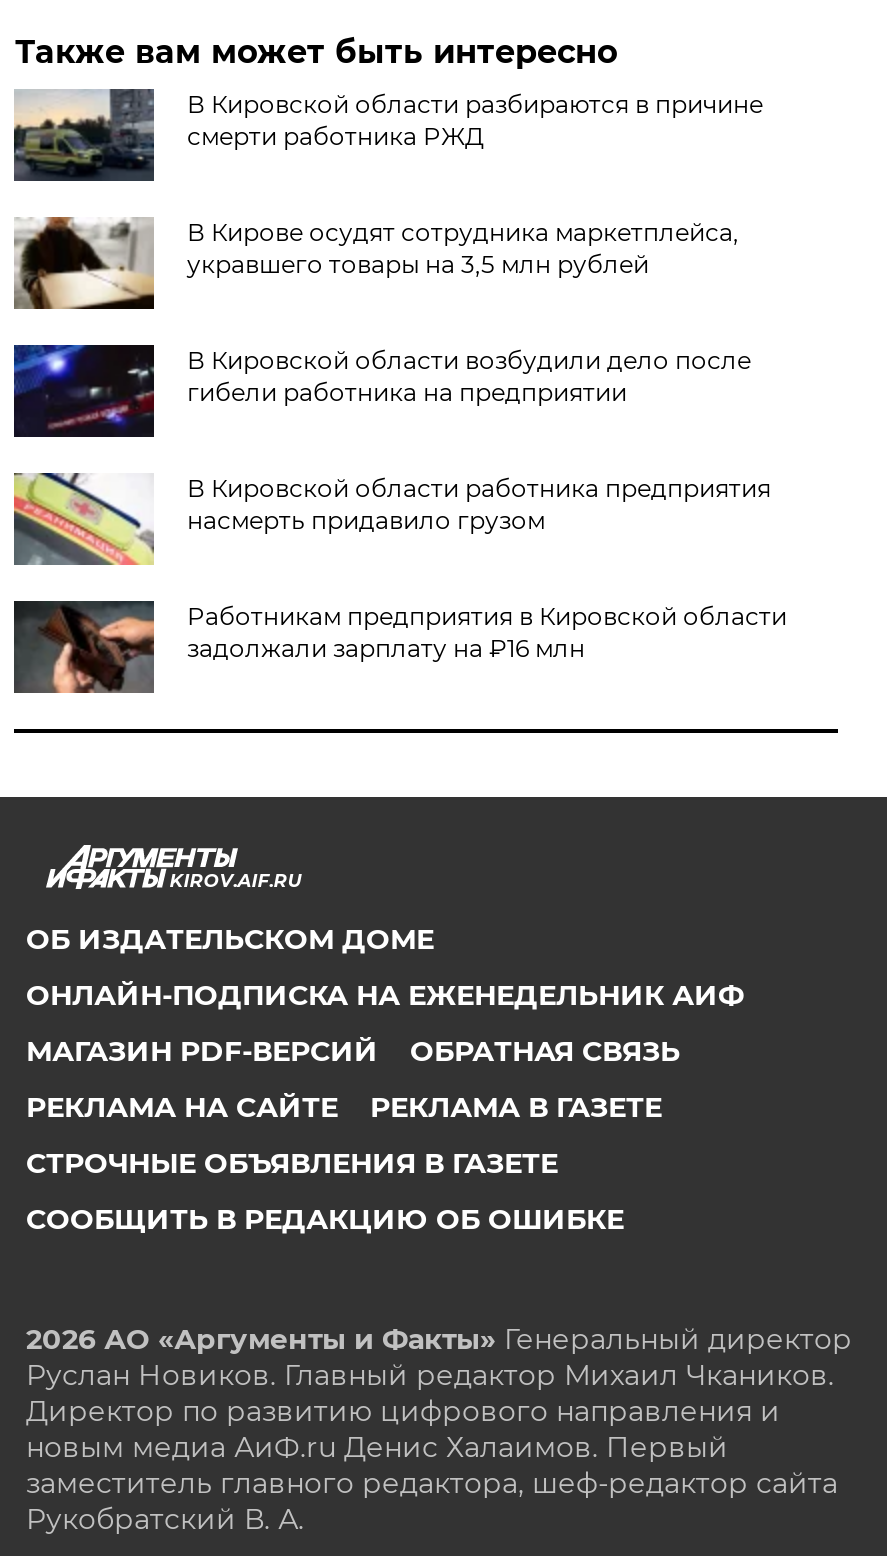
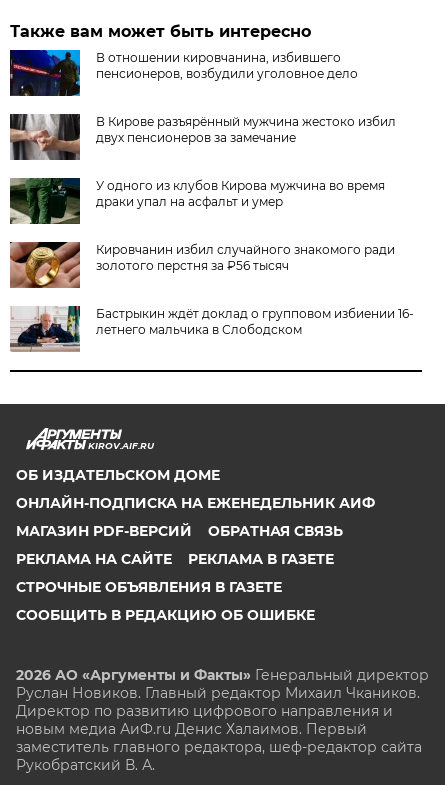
- [image]
- В Кировской области разбираются в причине
- смерти работника РЖД
+ [image]
+ В отношении кировчанина, избившего
+ пенсионеров, возбудили уголовное дело

- [image]
- В Кирове осудят сотрудника маркетплейса,
- укравшего товары на 3,5 млн рублей
+ [image]
+ В Кирове разъярённый мужчина жестоко избил
+ двух пенсионеров за замечание

- [image]
- В Кировской области возбудили дело после
- гибели работника на предприятии
+ [image]
+ У одного из клубов Кирова мужчина во время
+ драки упал на асфальт и умер

- [image]
- В Кировской области работника предприятия
- насмерть придавило грузом
+ [image]
+ Кировчанин избил случайного знакомого ради
+ золотого перстня за ₽56 тысяч

- [image]
- Работникам предприятия в Кировской области
- задолжали зарплату на ₽16 млн
+ [image]
+ Бастрыкин ждёт доклад о групповом избиении 16-
+ летнего мальчика в Слободском
